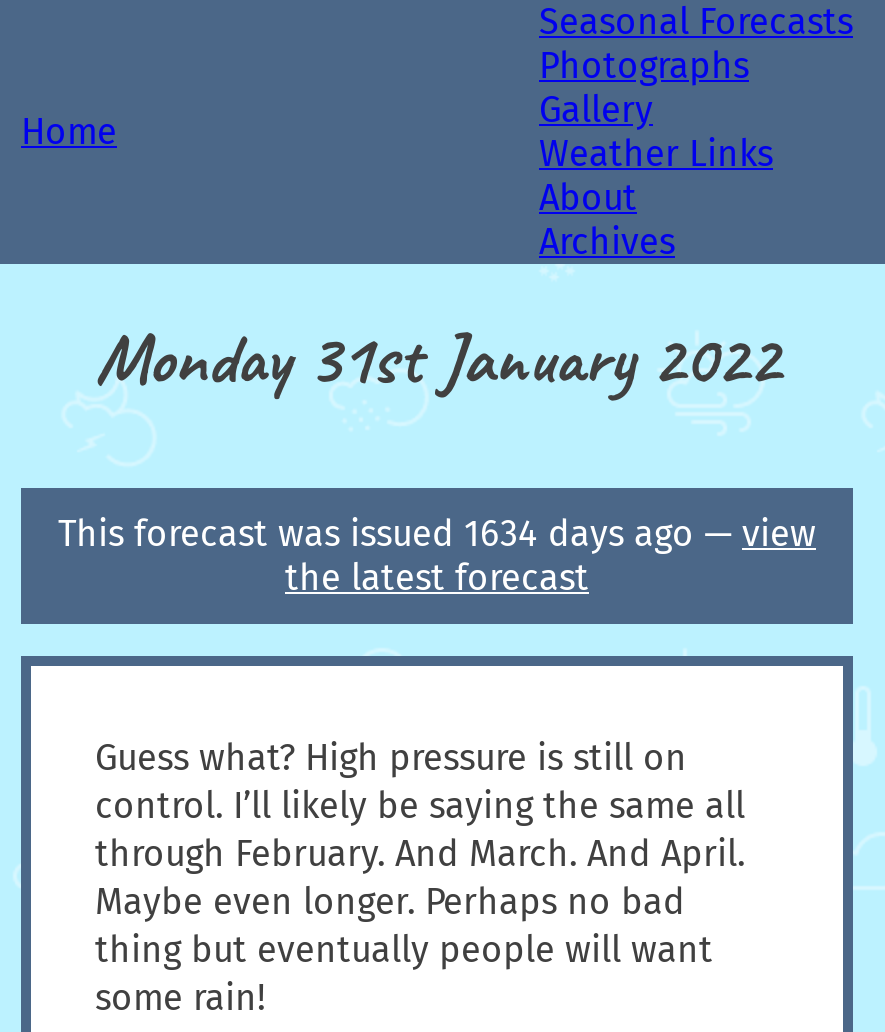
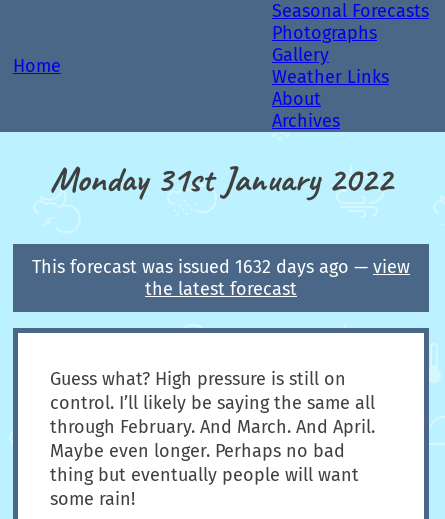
- This forecast was issued 1634 days ago — view
+ This forecast was issued 1632 days ago — view
